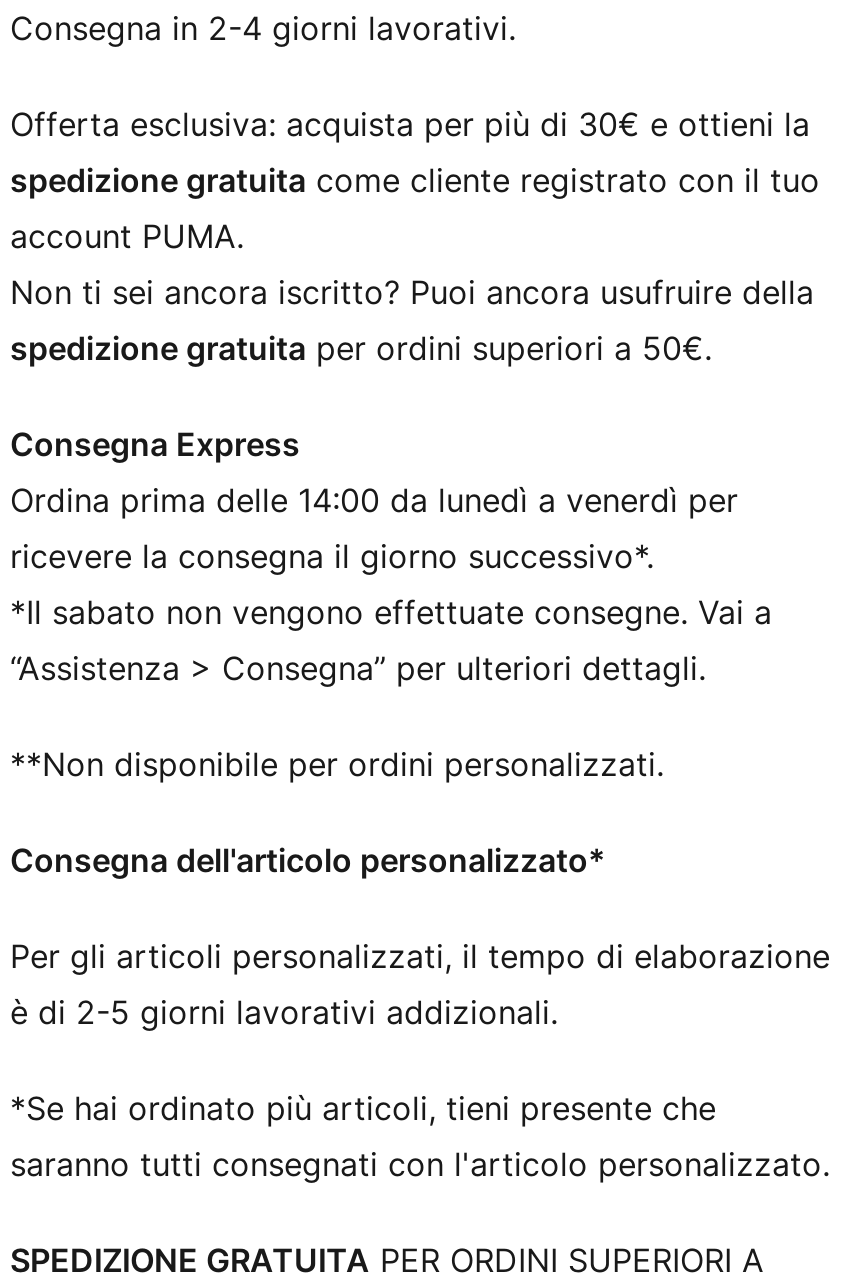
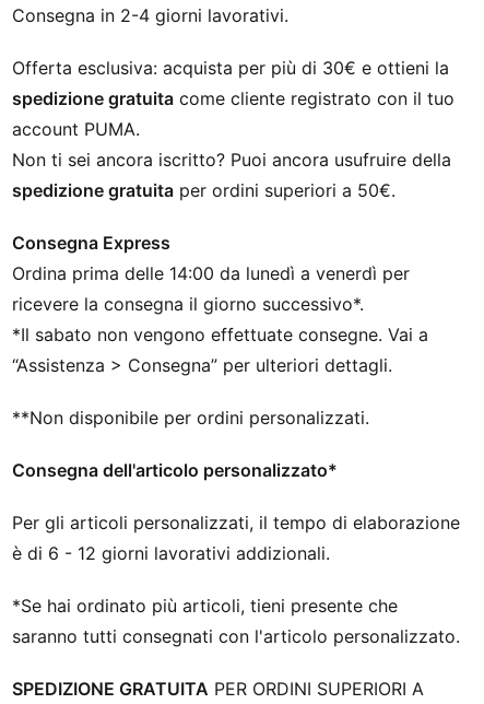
- è di 2-5 giorni lavorativi addizionali.
+ è di 6 - 12 giorni lavorativi addizionali.
